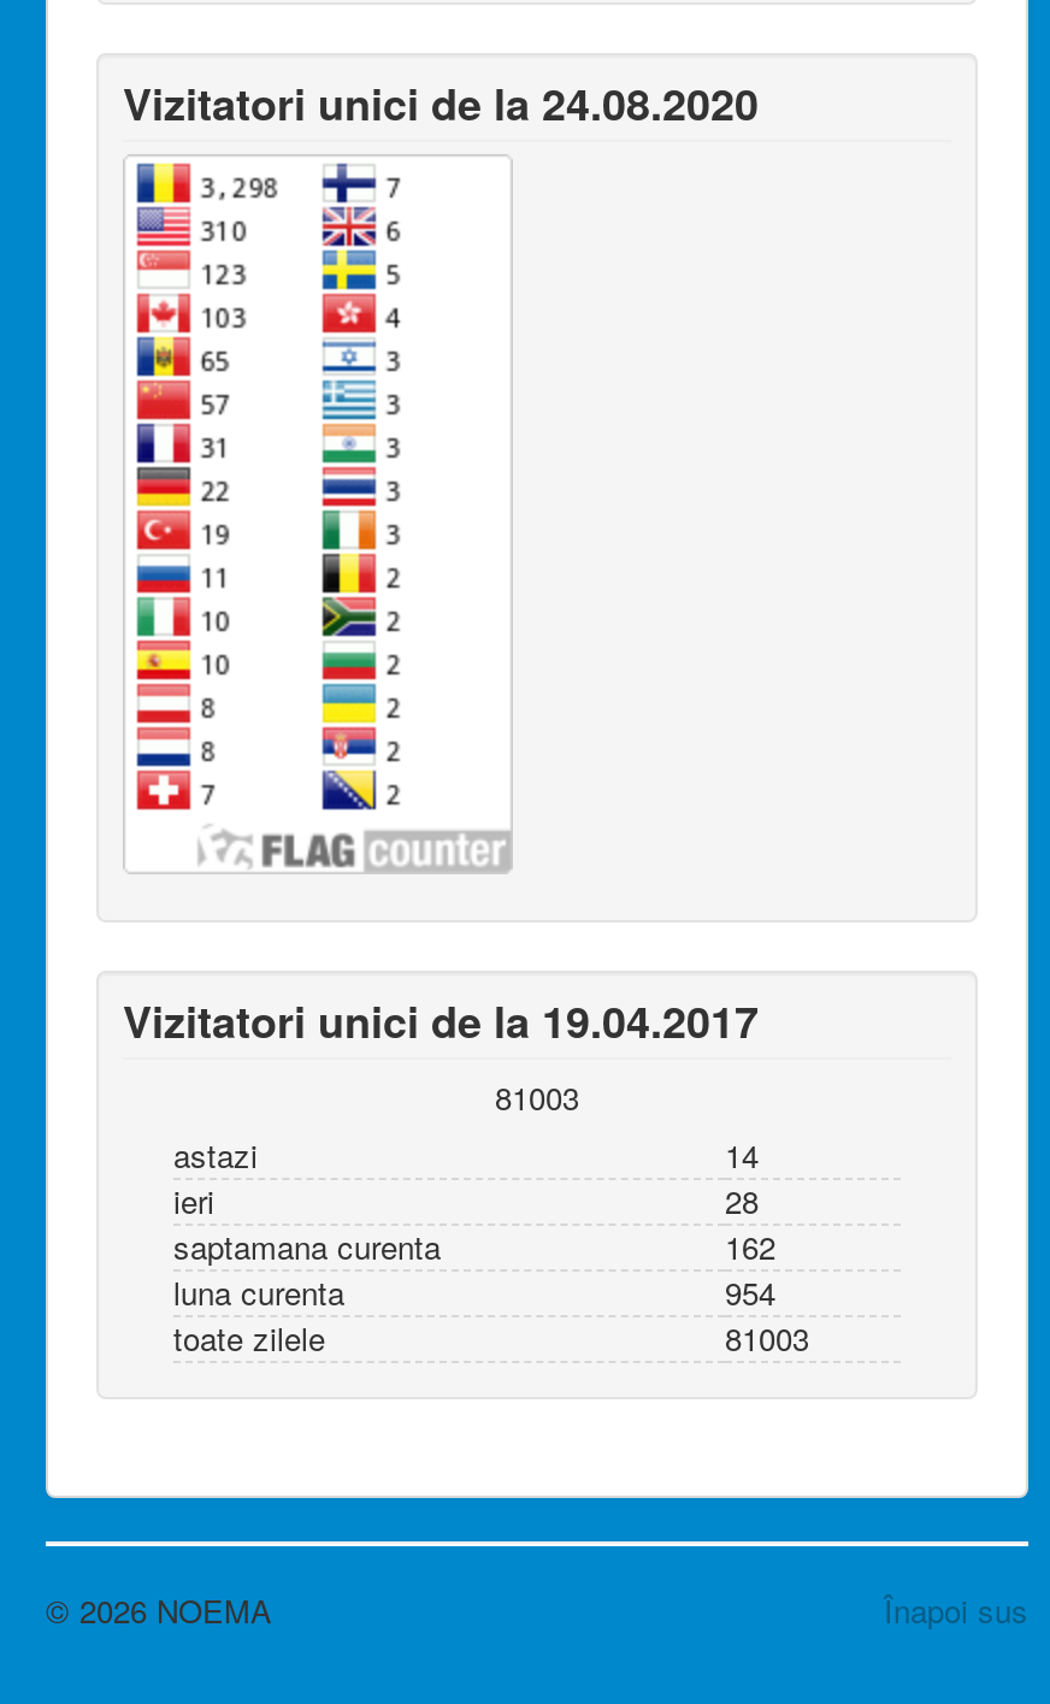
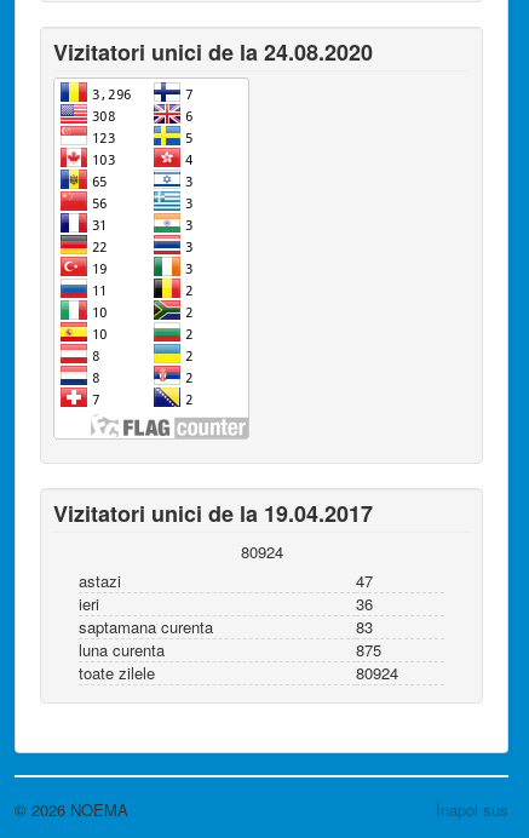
- 81003
+ 80924

- 14
+ 47

- 28
+ 36

- 162
+ 83

- 954
+ 875

- 81003
+ 80924
